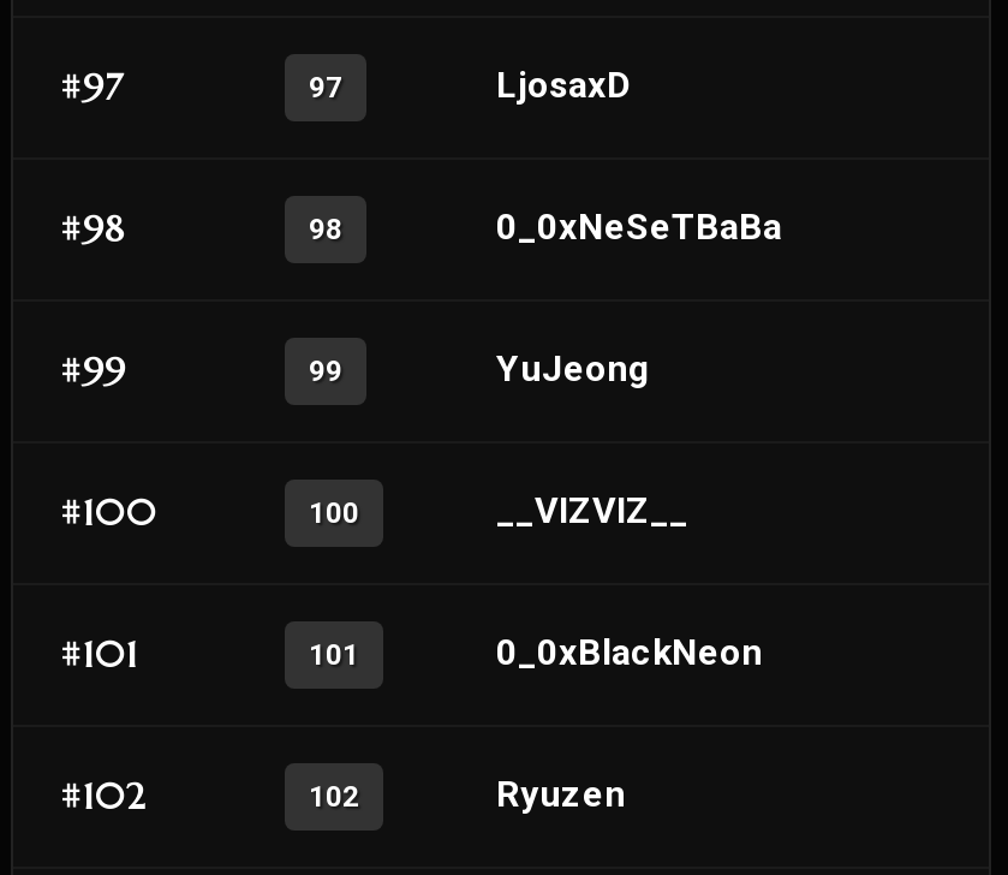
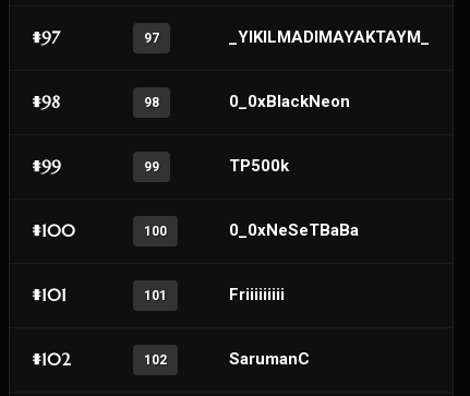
- LjosaxD
+ _YIKILMADIMAYAKTAYM_

- 0_0xNeSeTBaBa
+ 0_0xBlackNeon

- YuJeong
+ TP500k

- __VIZVIZ__
+ 0_0xNeSeTBaBa

- 0_0xBlackNeon
+ Friiiiiiiii

- Ryuzen
+ SarumanC
